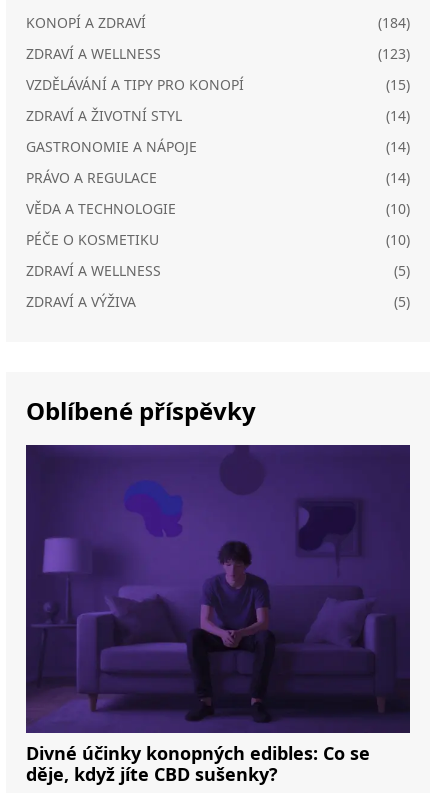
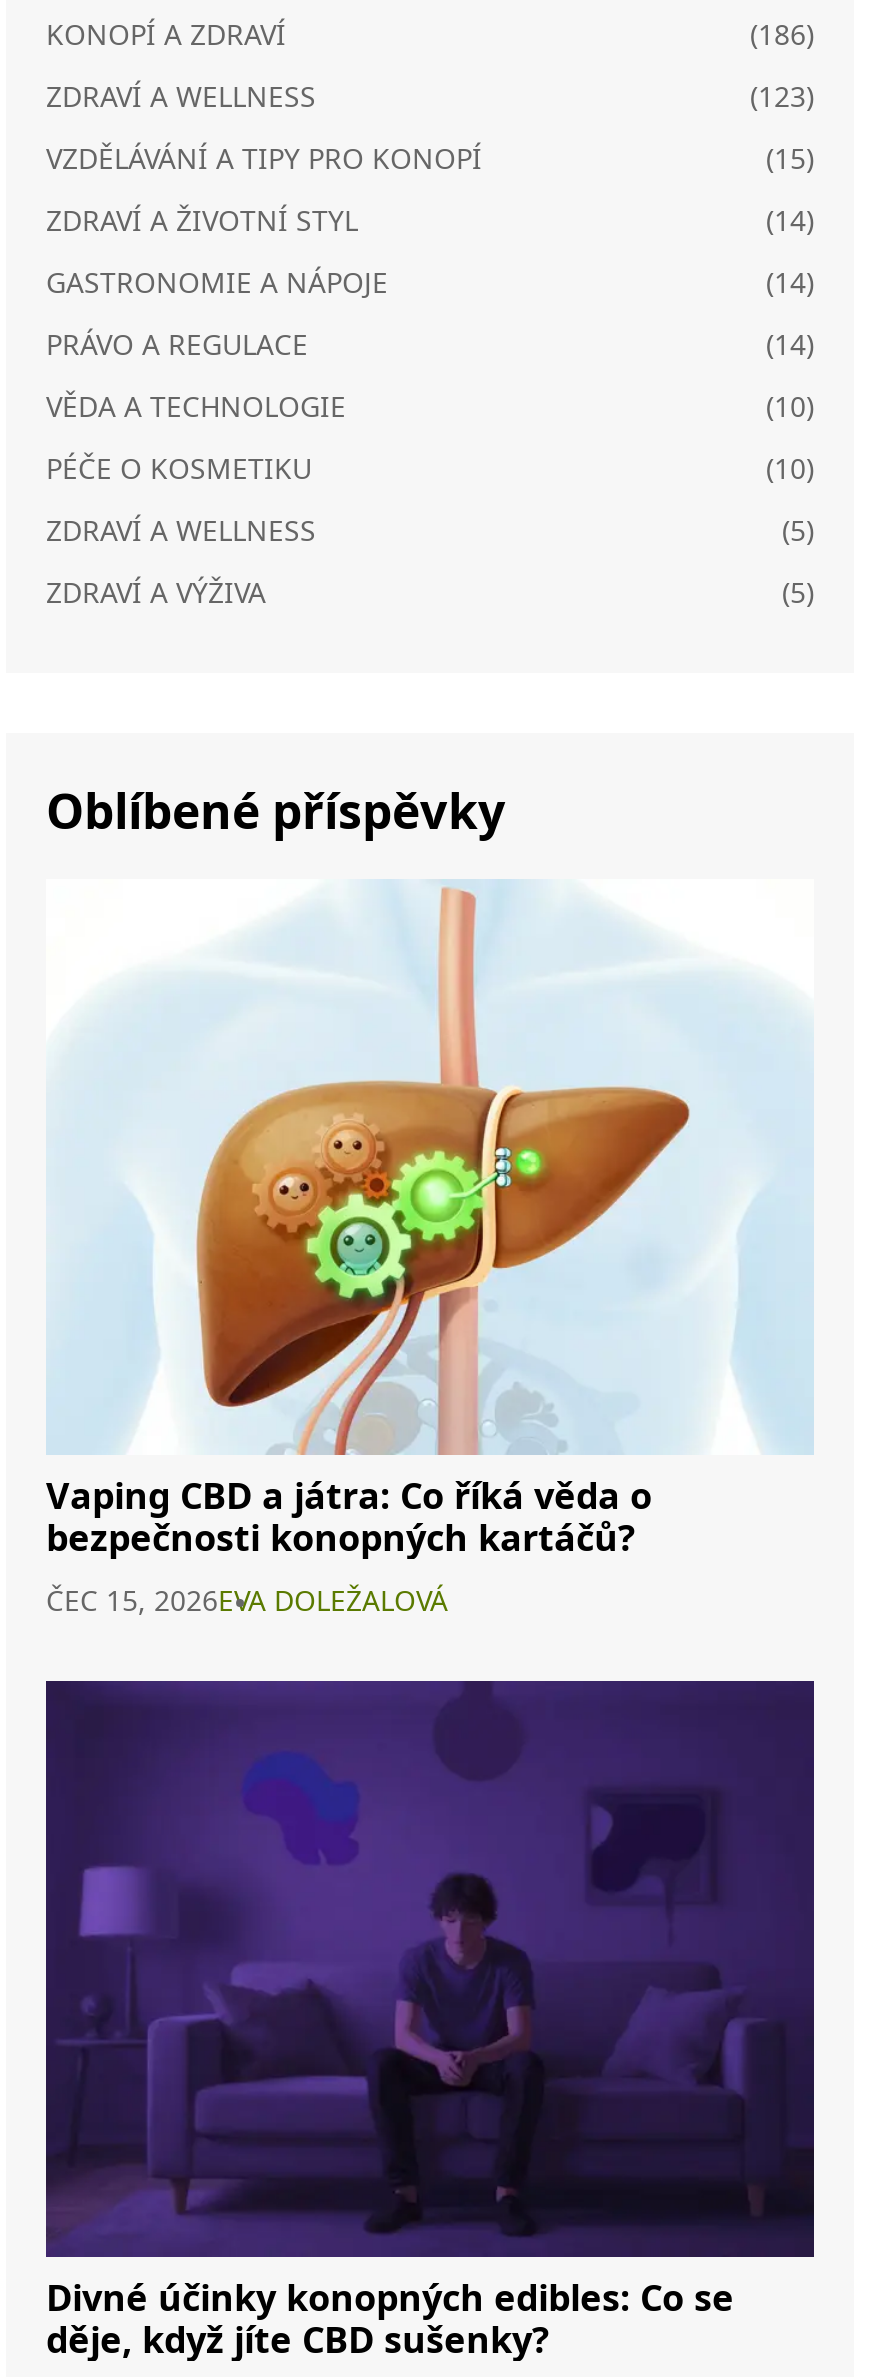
- (184)
+ (186)

+ [image]
+ Vaping CBD a játra: Co říká věda o
+ bezpečnosti konopných kartáčů?
+ ČEC 15, 2026EVA DOLEŽALOVÁ
